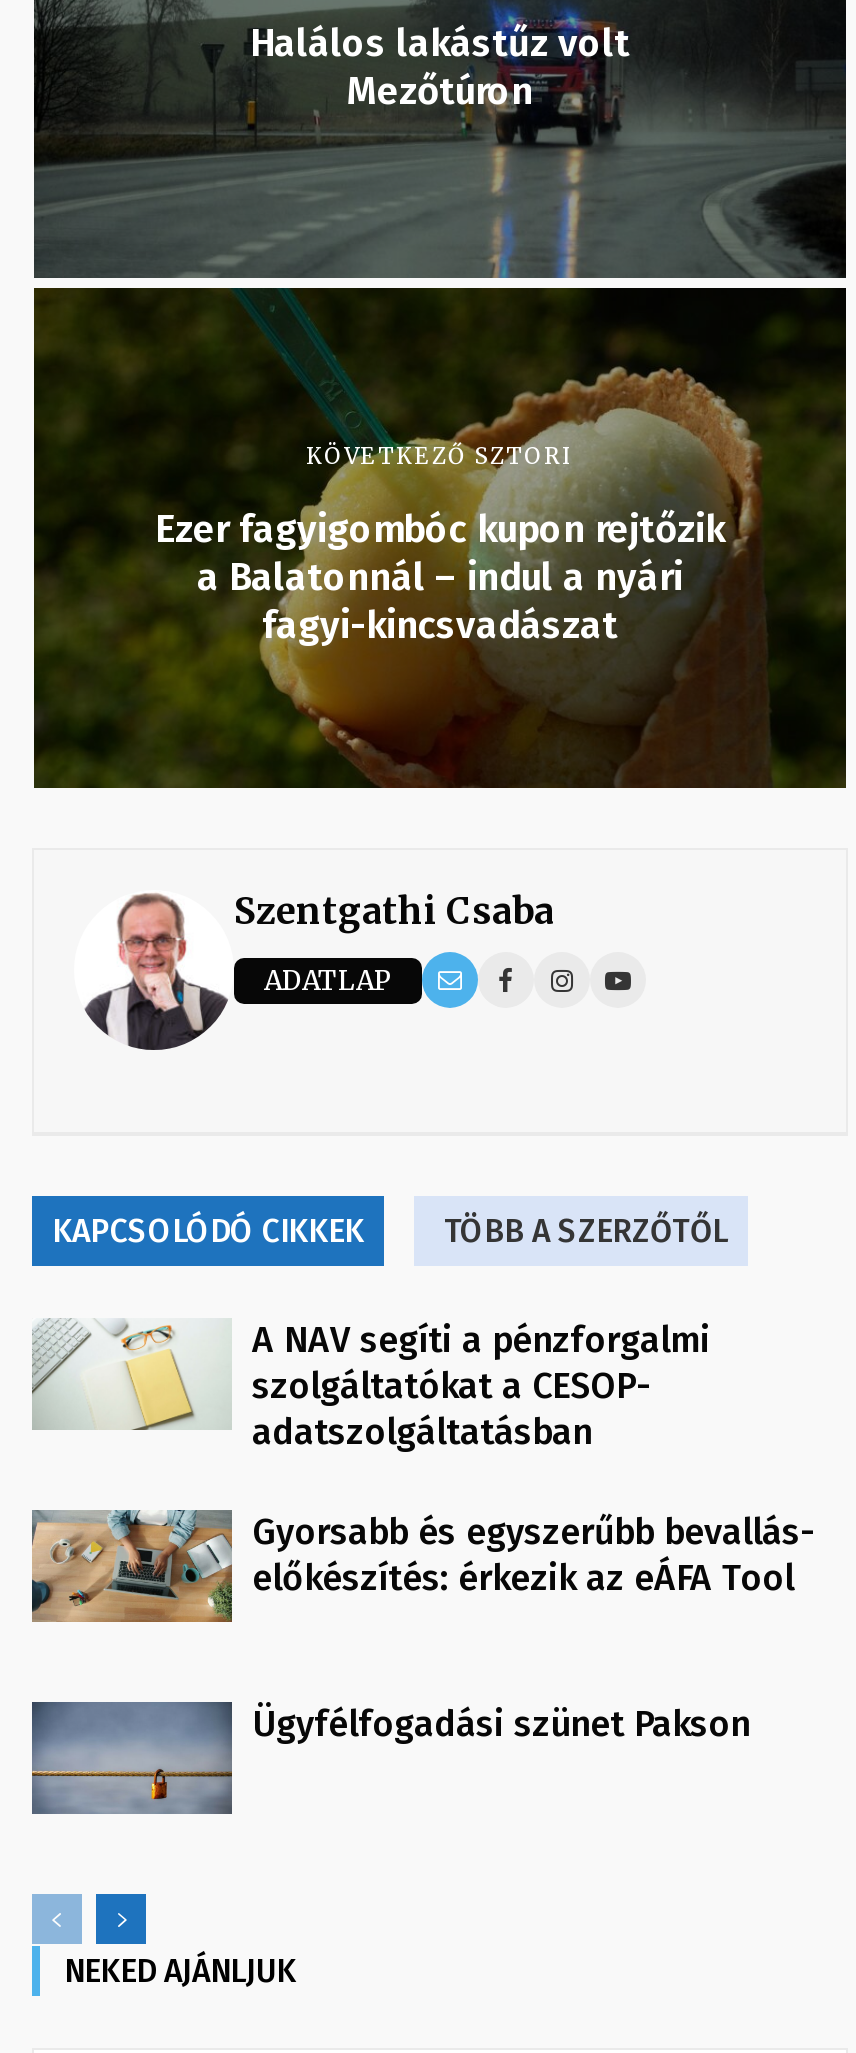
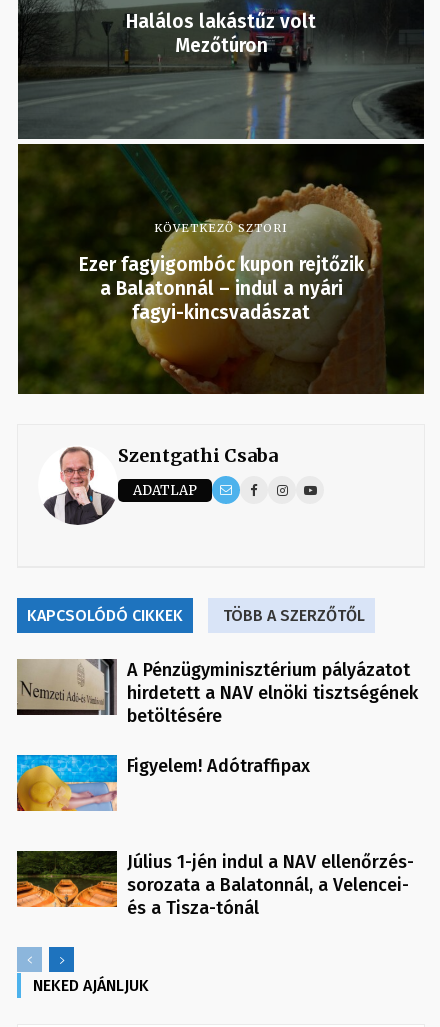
- [image]
- A NAV segíti a pénzforgalmi
- szolgáltatókat a CESOP-
- adatszolgáltatásban
+ [image]
+ A Pénzügyminisztérium pályázatot
+ hirdetett a NAV elnöki tisztségének
+ betöltésére

- [image]
- Gyorsabb és egyszerűbb bevallás-
- előkészítés: érkezik az eÁFA Tool
+ [image]
+ Figyelem! Adótraffipax

- [image]
- Ügyfélfogadási szünet Pakson
+ [image]
+ Július 1-jén indul a NAV ellenőrzés-
+ sorozata a Balatonnál, a Velencei-
+ és a Tisza-tónál
